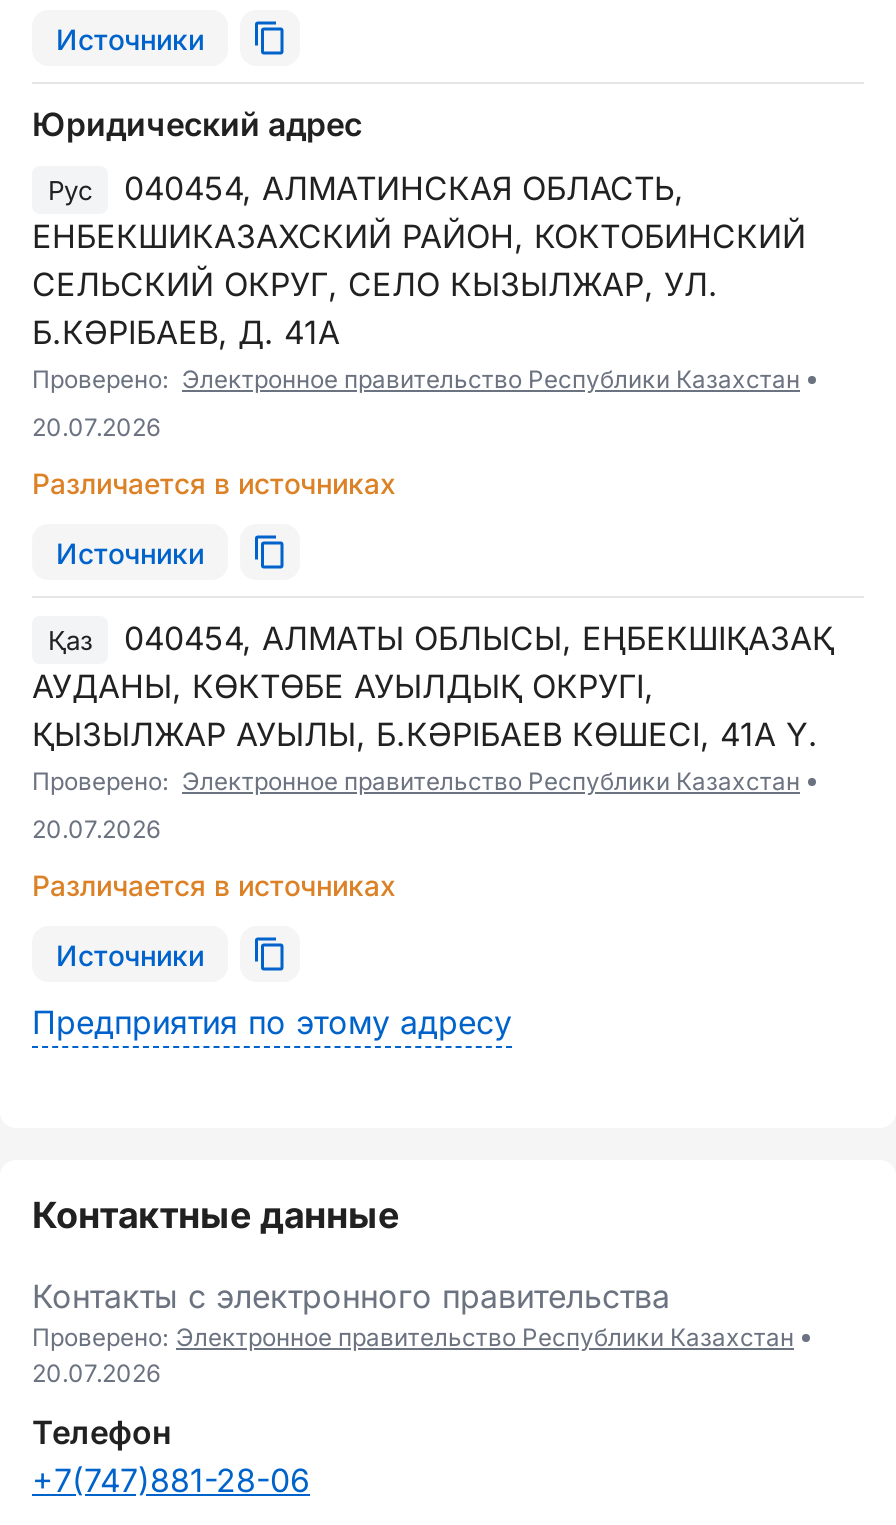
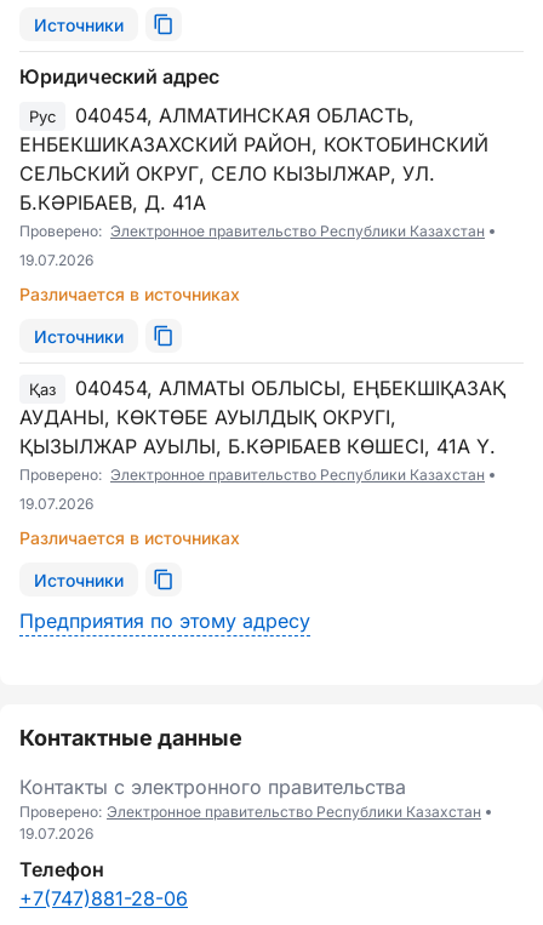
- 20.07.2026
+ 19.07.2026

- 20.07.2026
+ 19.07.2026

- 20.07.2026
+ 19.07.2026
